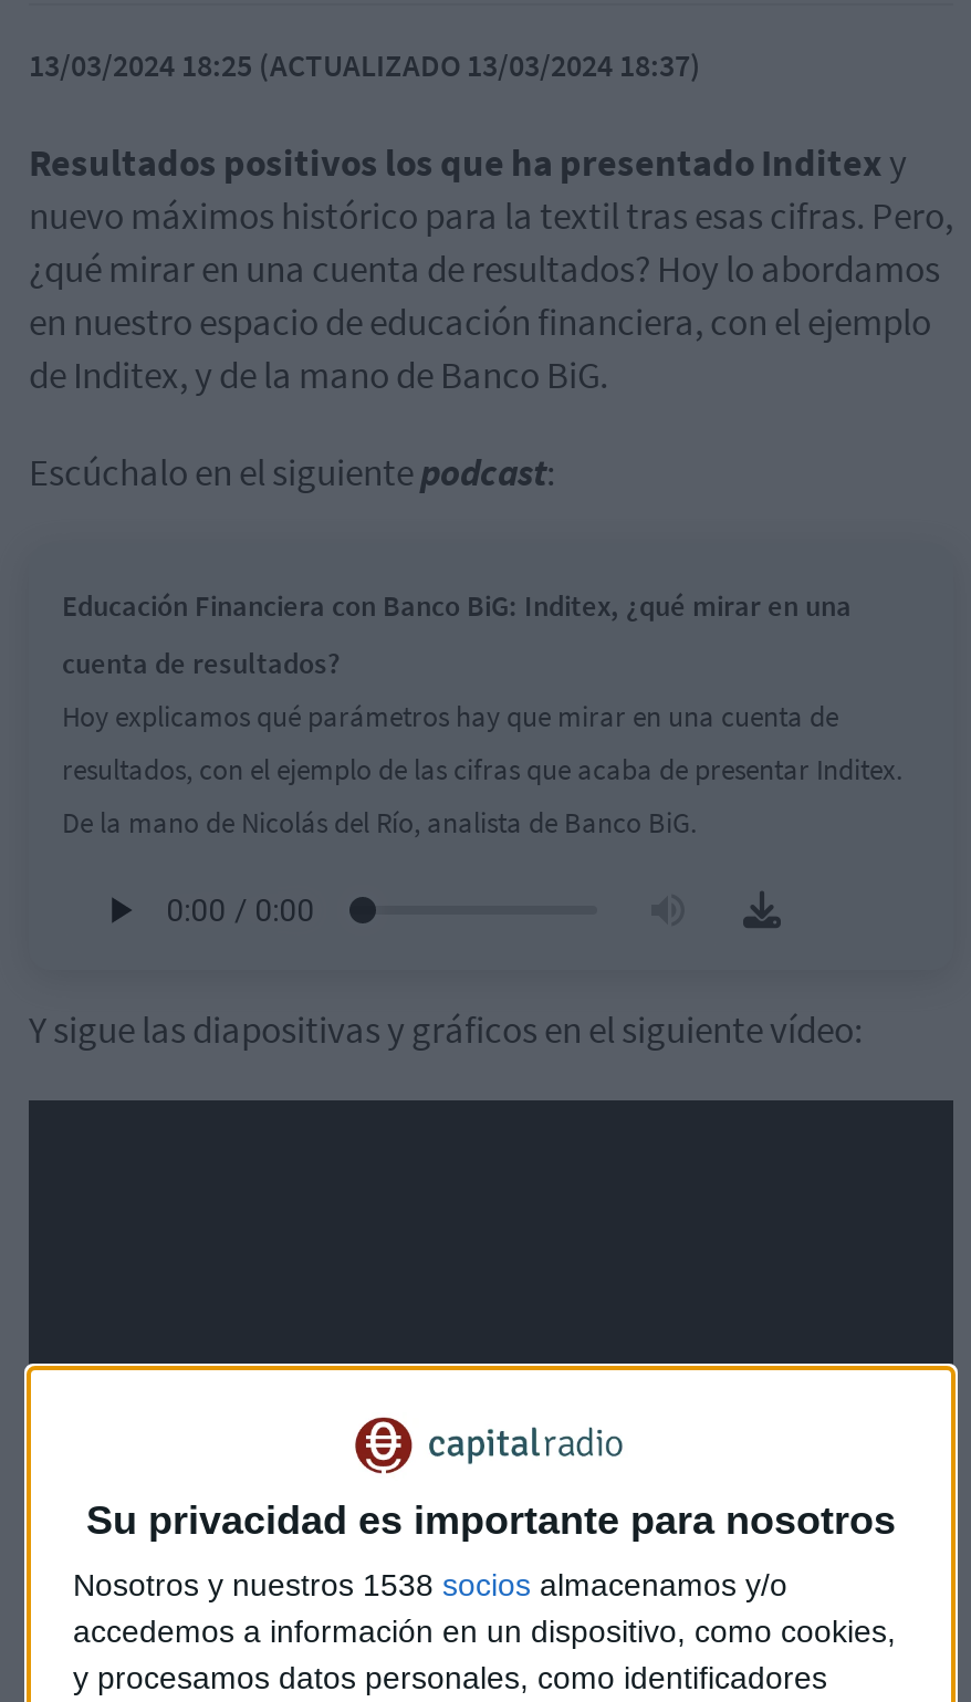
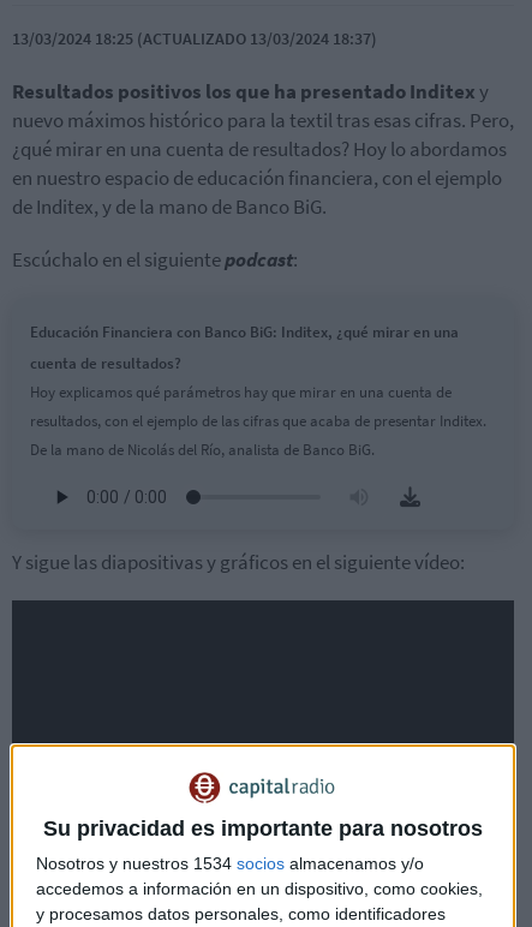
- Nosotros y nuestros 1538 socios almacenamos y/o
+ Nosotros y nuestros 1534 socios almacenamos y/o
